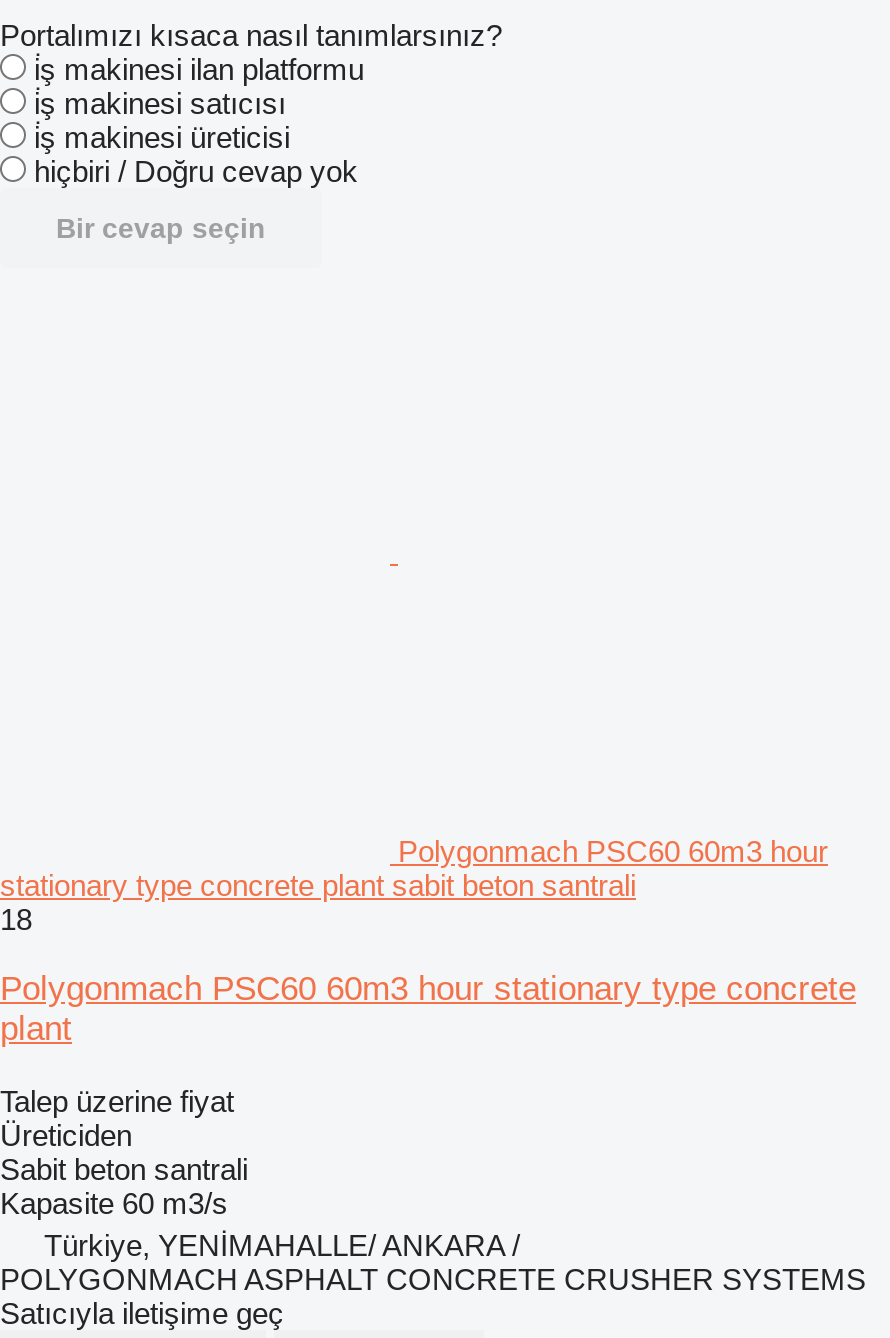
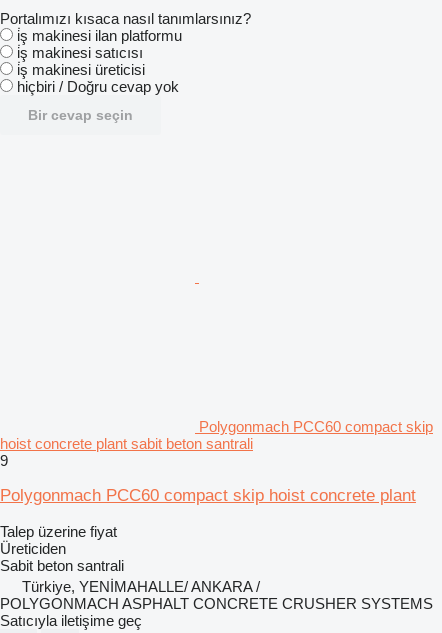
- Polygonmach PSC60 60m3 hour
- stationary type concrete plant sabit beton santrali
- 18
+ Polygonmach PCC60 compact skip
+ hoist concrete plant sabit beton santrali
+ 9

- Polygonmach PSC60 60m3 hour stationary type concrete
- plant
+ Polygonmach PCC60 compact skip hoist concrete plant

- Kapasite 60 m3/s
